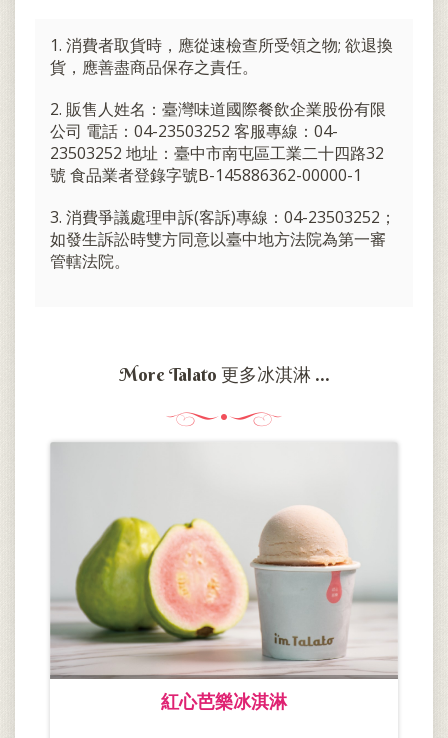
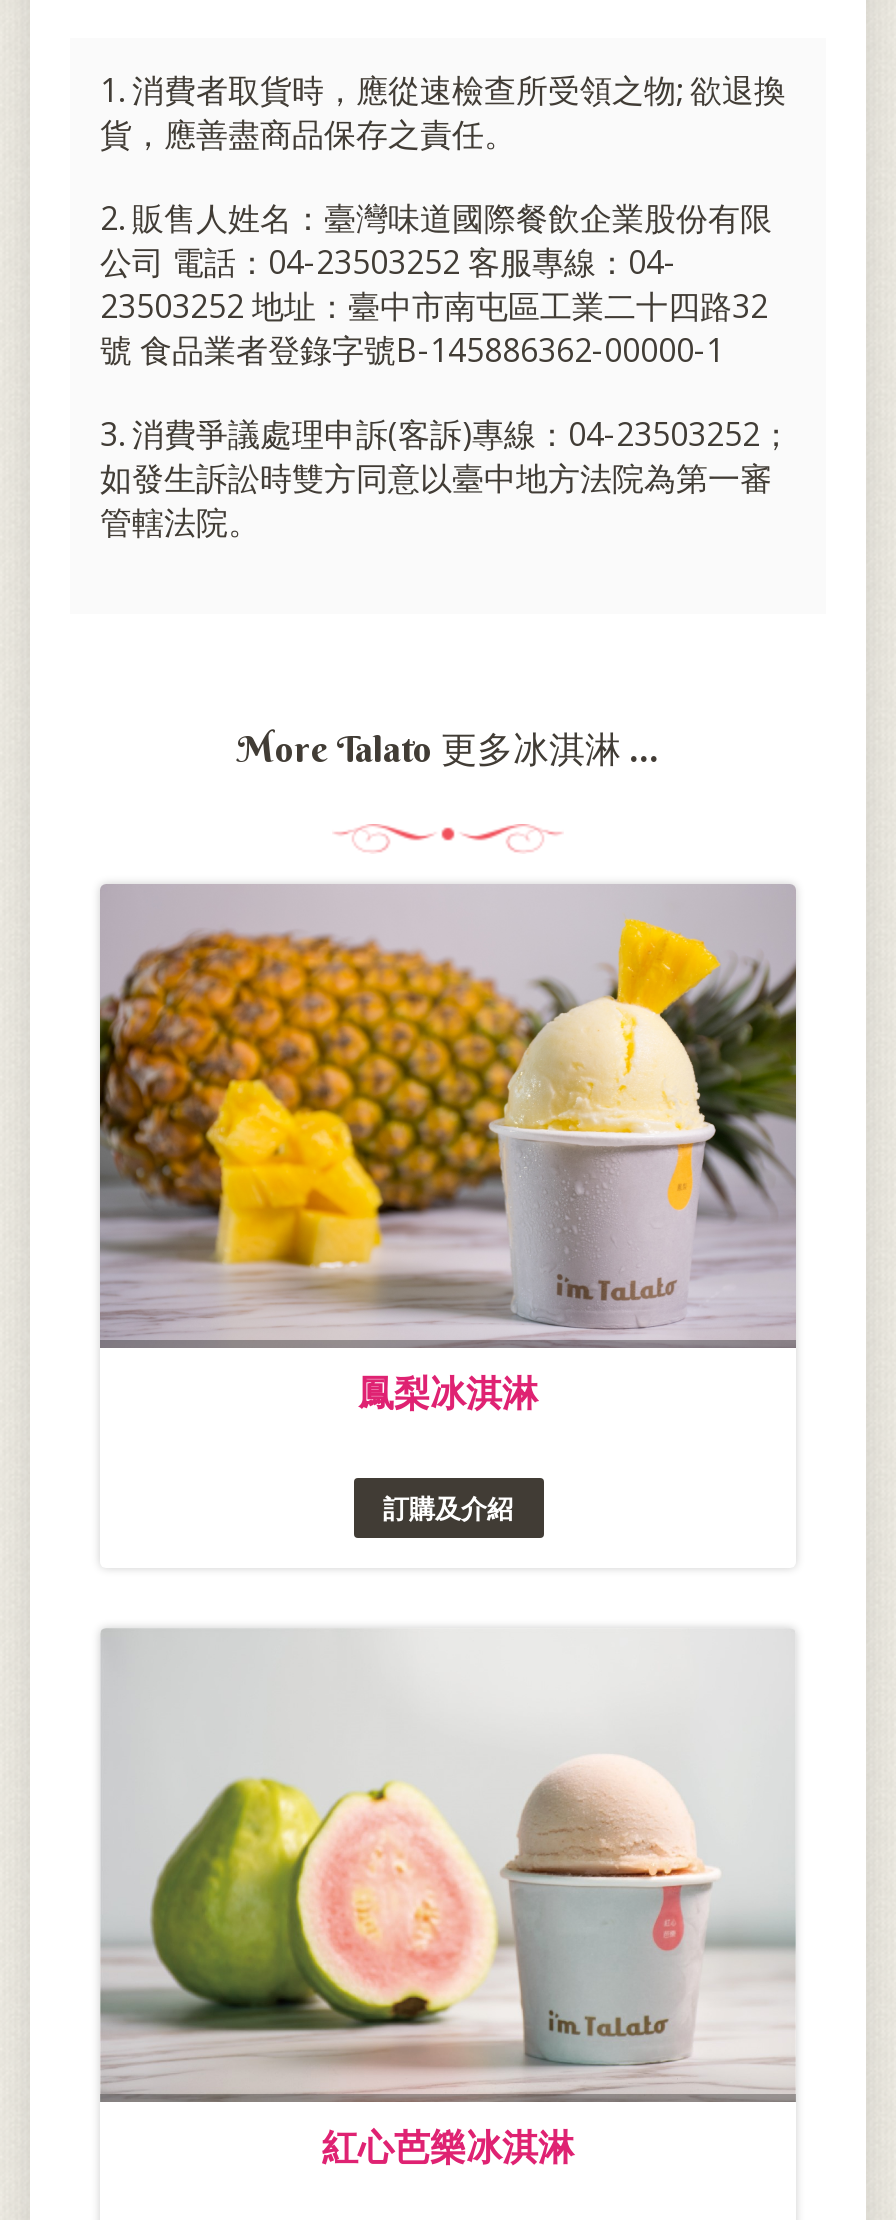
+ [image]
+ 鳳梨冰淇淋
+ 訂購及介紹
